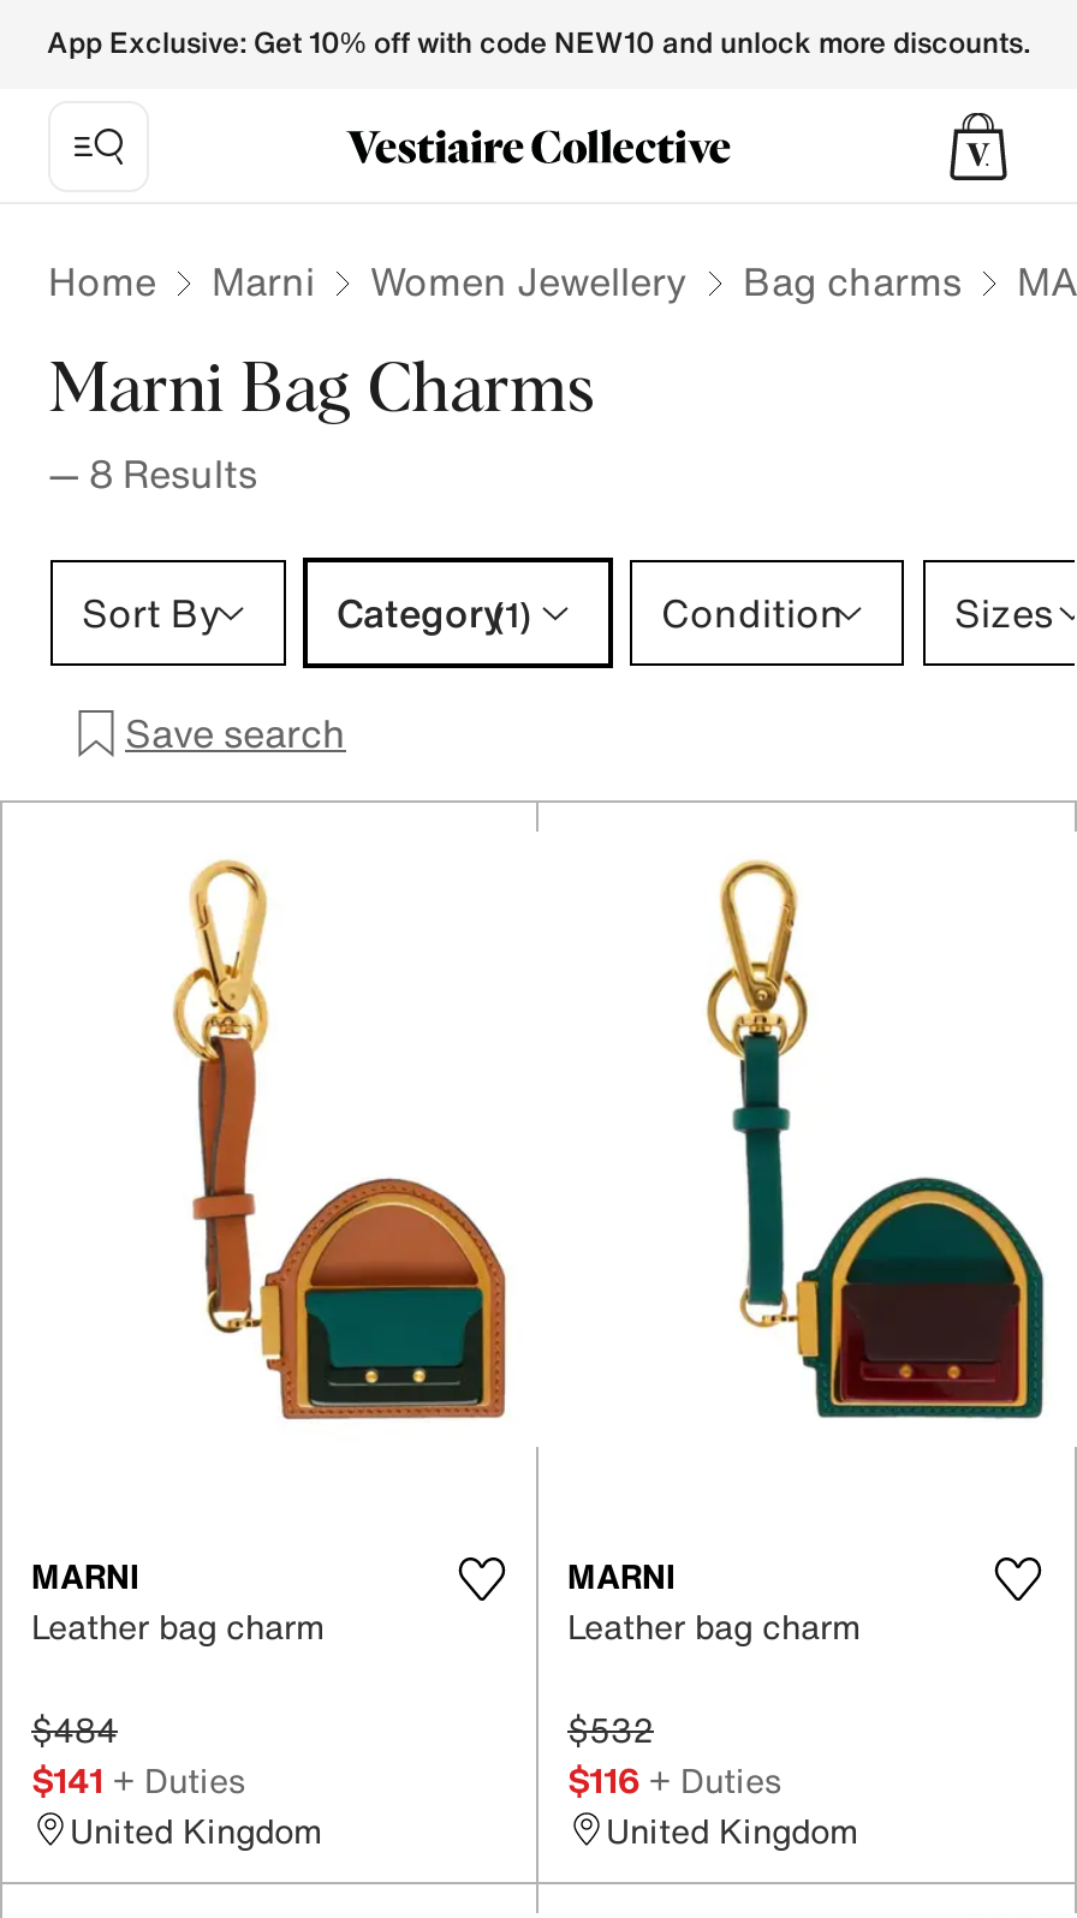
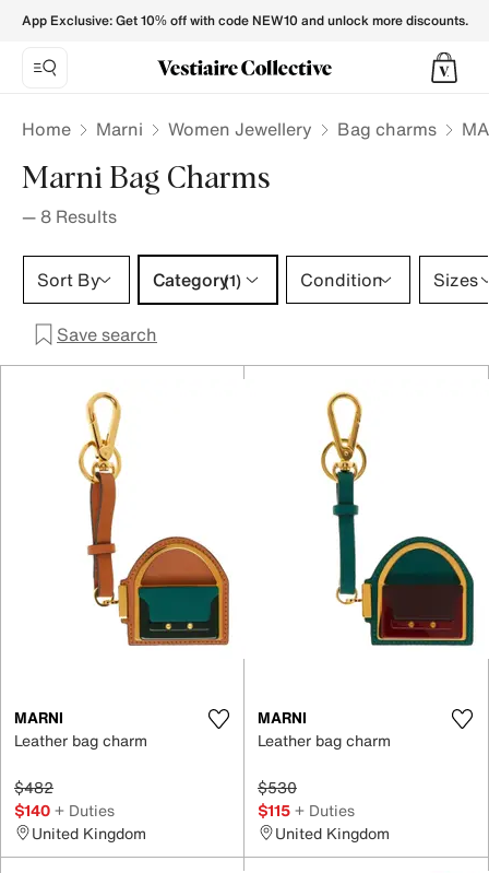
- $484
+ $482

- $532
+ $530

- $141 + Duties
+ $140 + Duties

- $116 + Duties
+ $115 + Duties
